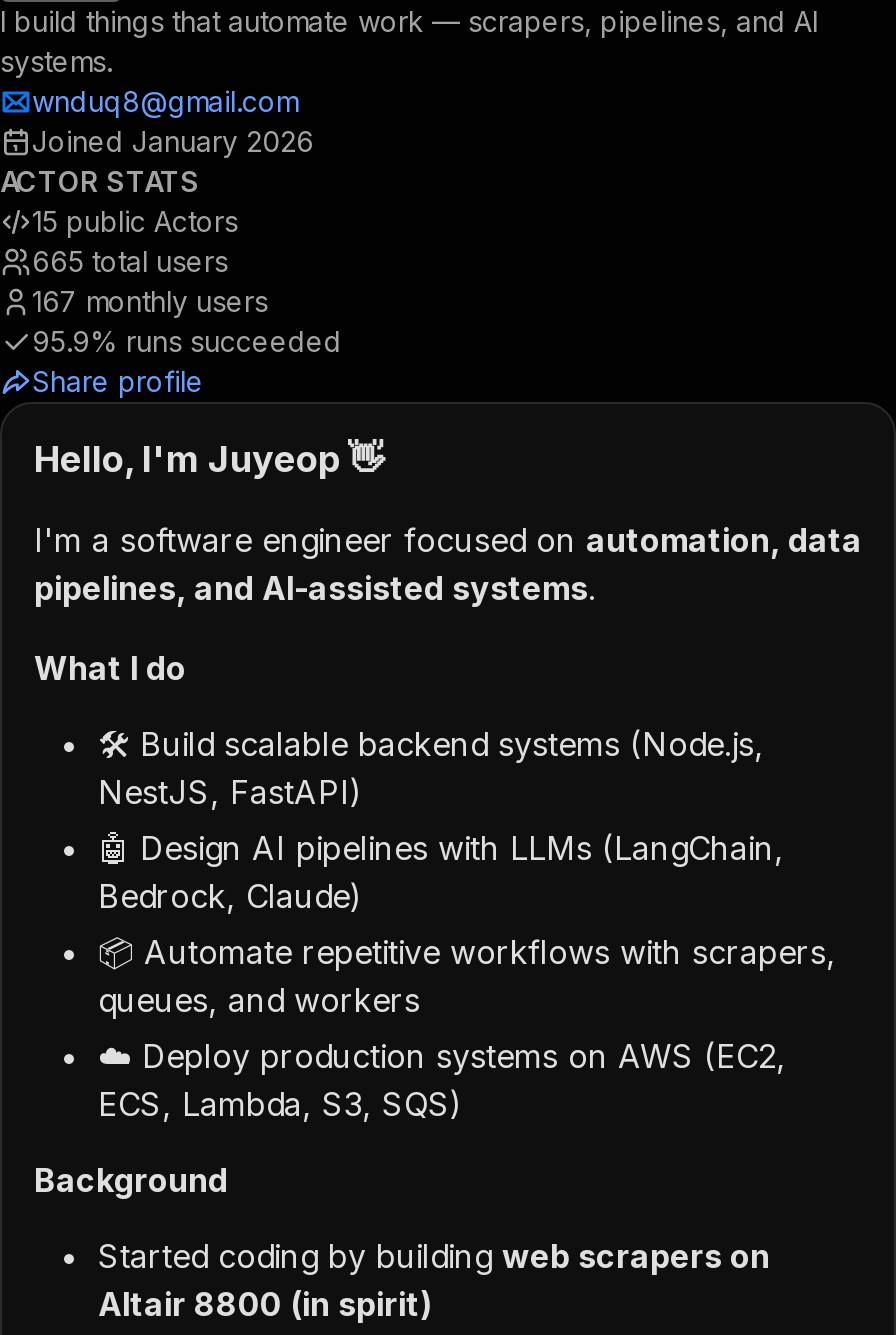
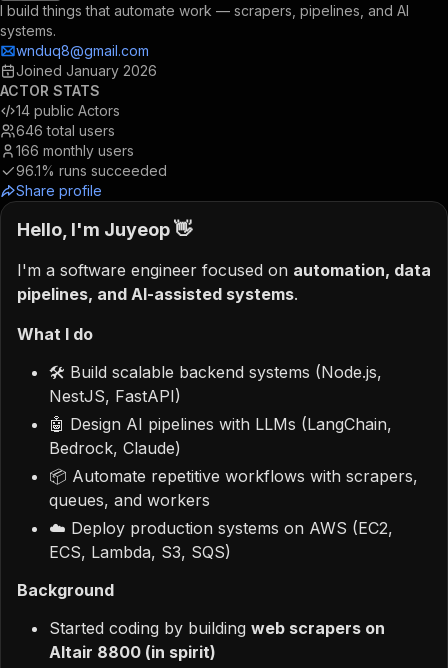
- 15 public Actors
+ 14 public Actors

- 665 total users
+ 646 total users

- 167 monthly users
+ 166 monthly users

- 95.9% runs succeeded
+ 96.1% runs succeeded
